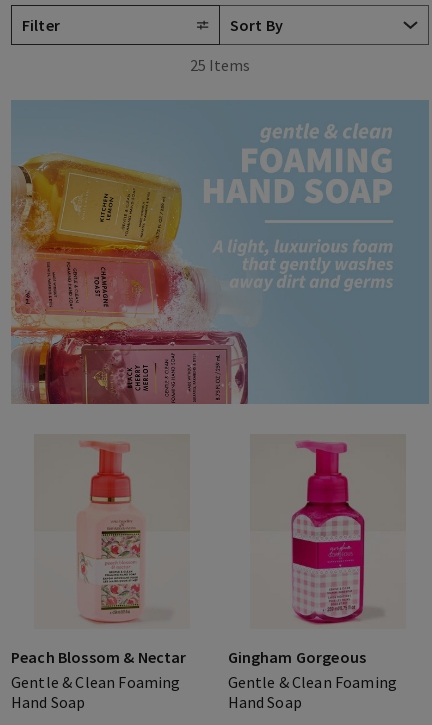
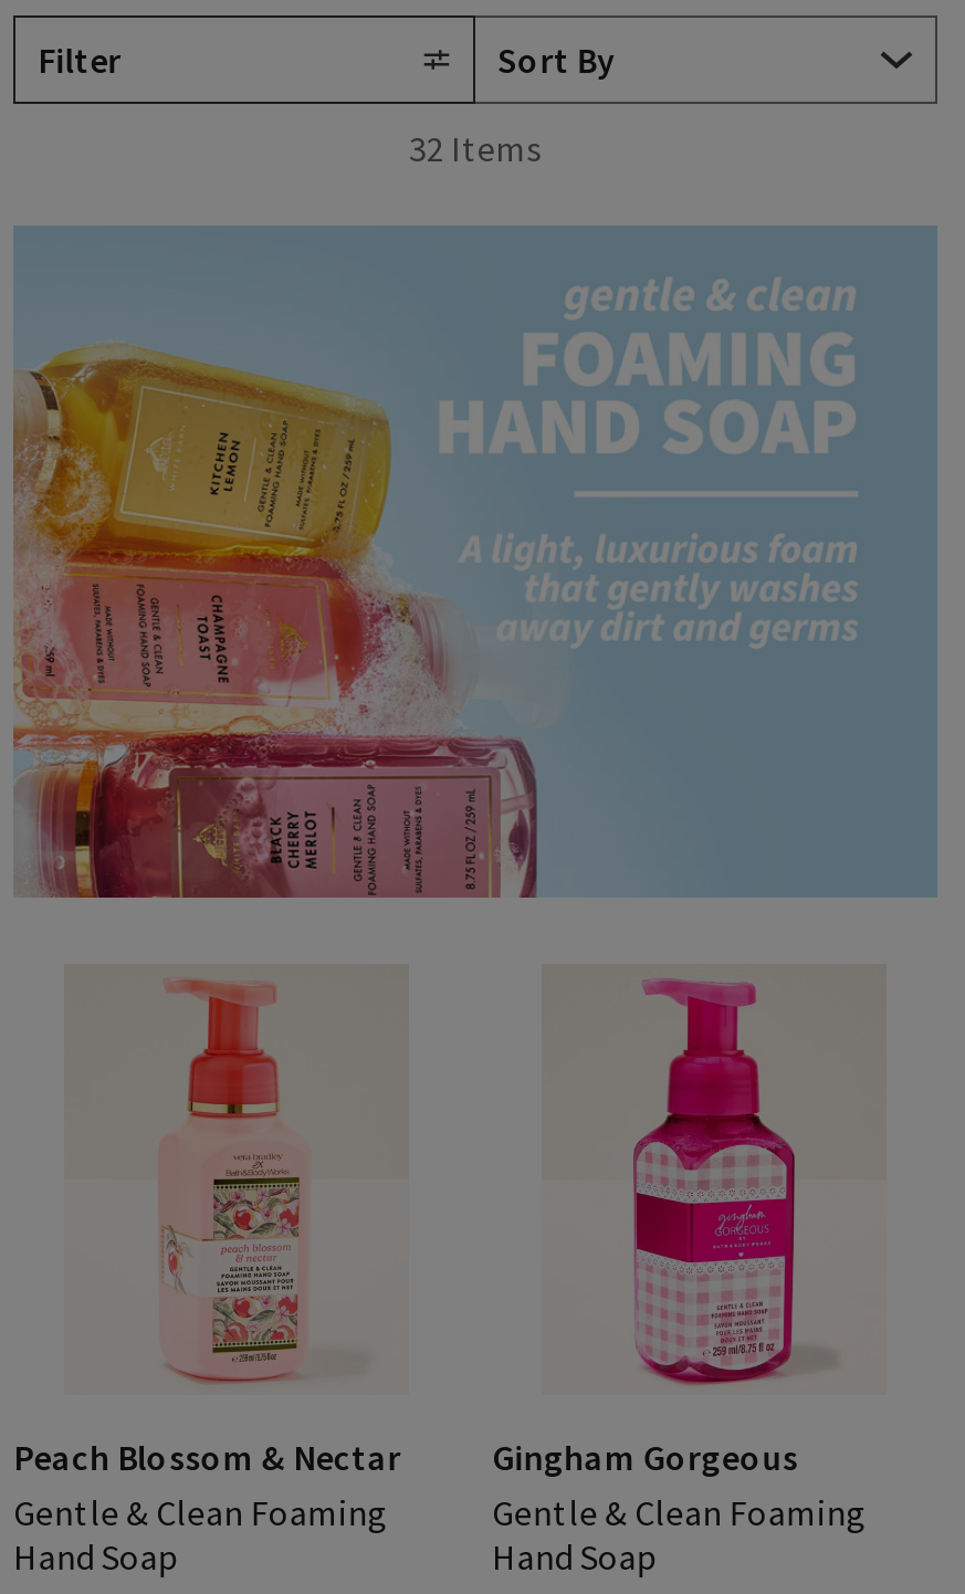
- 25 Items
+ 32 Items
